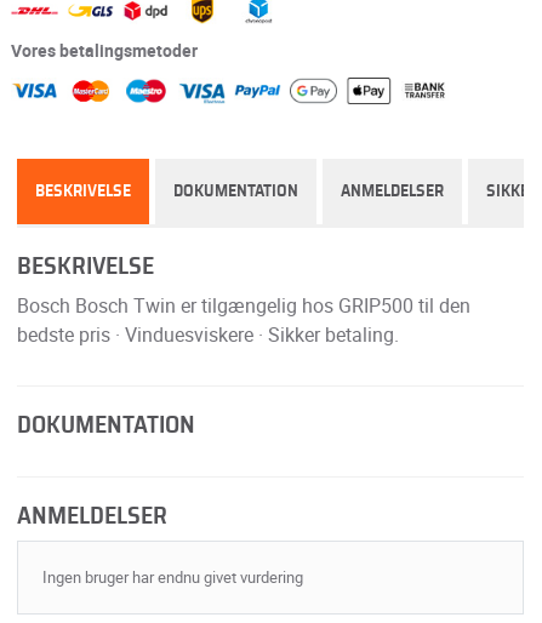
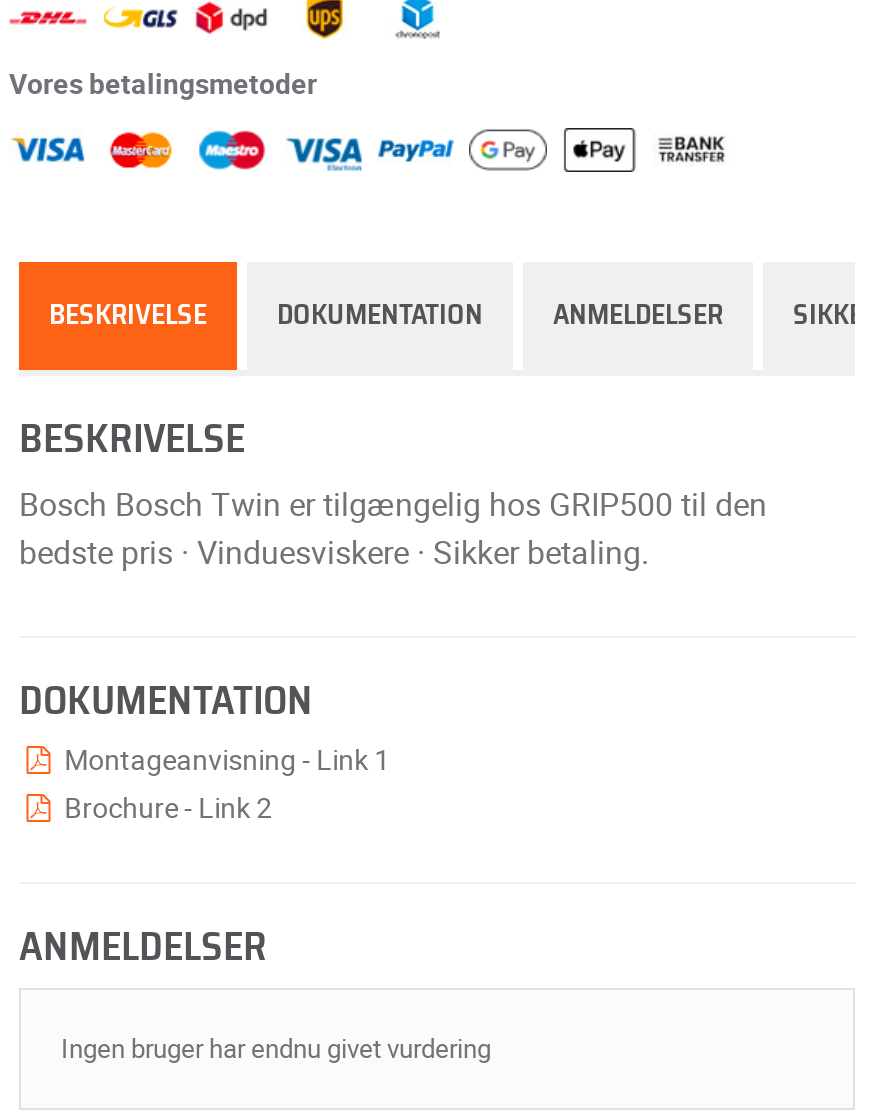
+ Montageanvisning - Link 1
+ Brochure - Link 2
